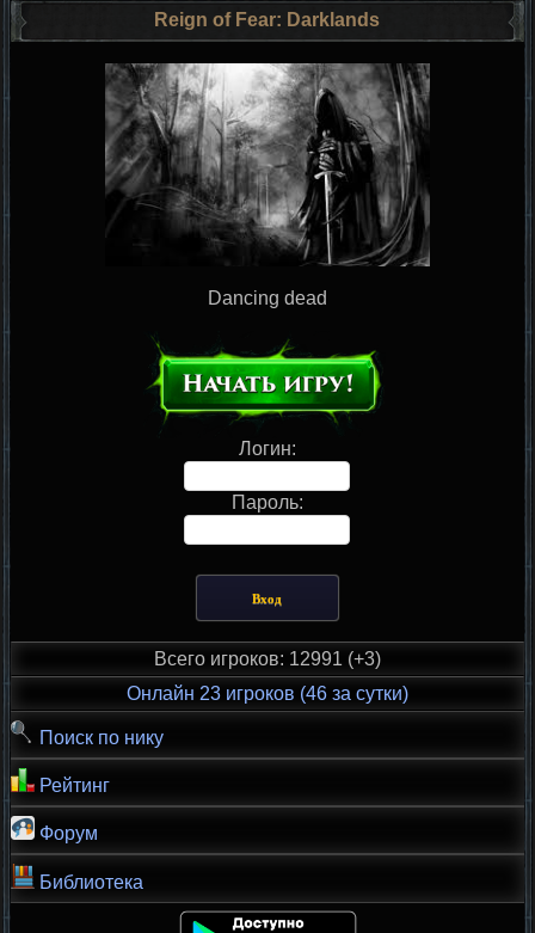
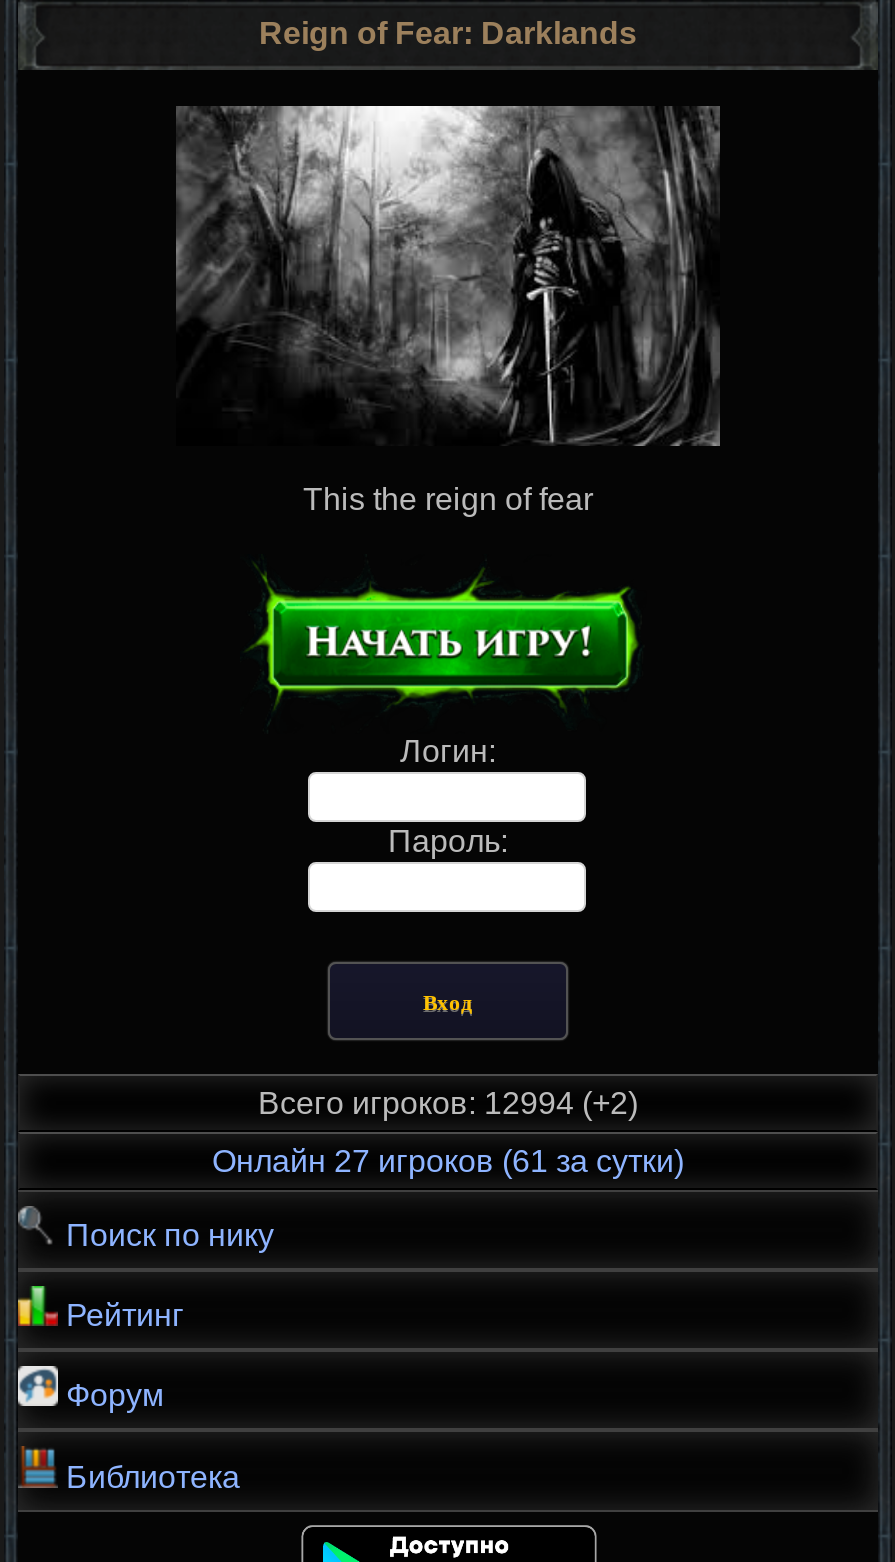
- Dancing dead
+ This the reign of fear

- Всего игроков: 12991 (+3)
+ Всего игроков: 12994 (+2)

- Онлайн 23 игроков (46 за сутки)
+ Онлайн 27 игроков (61 за сутки)
